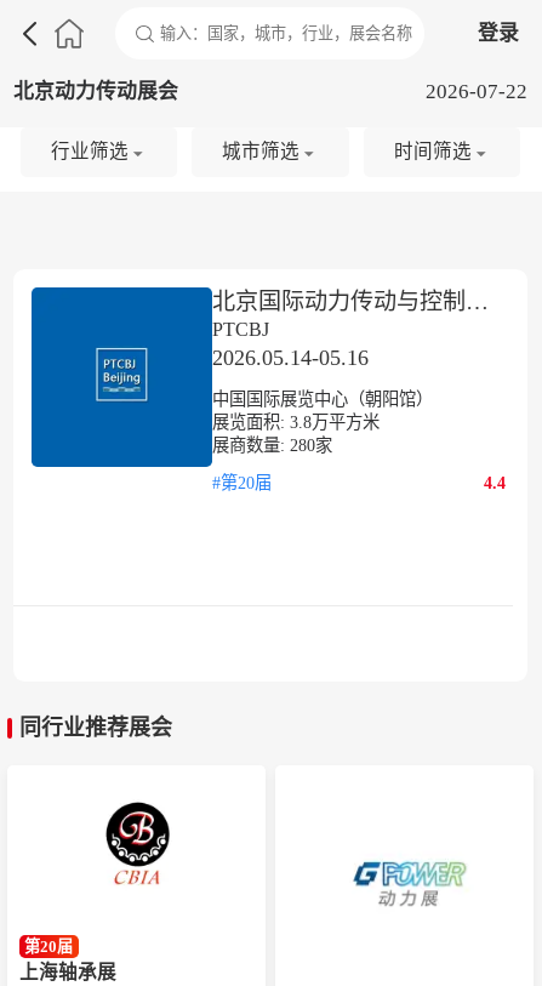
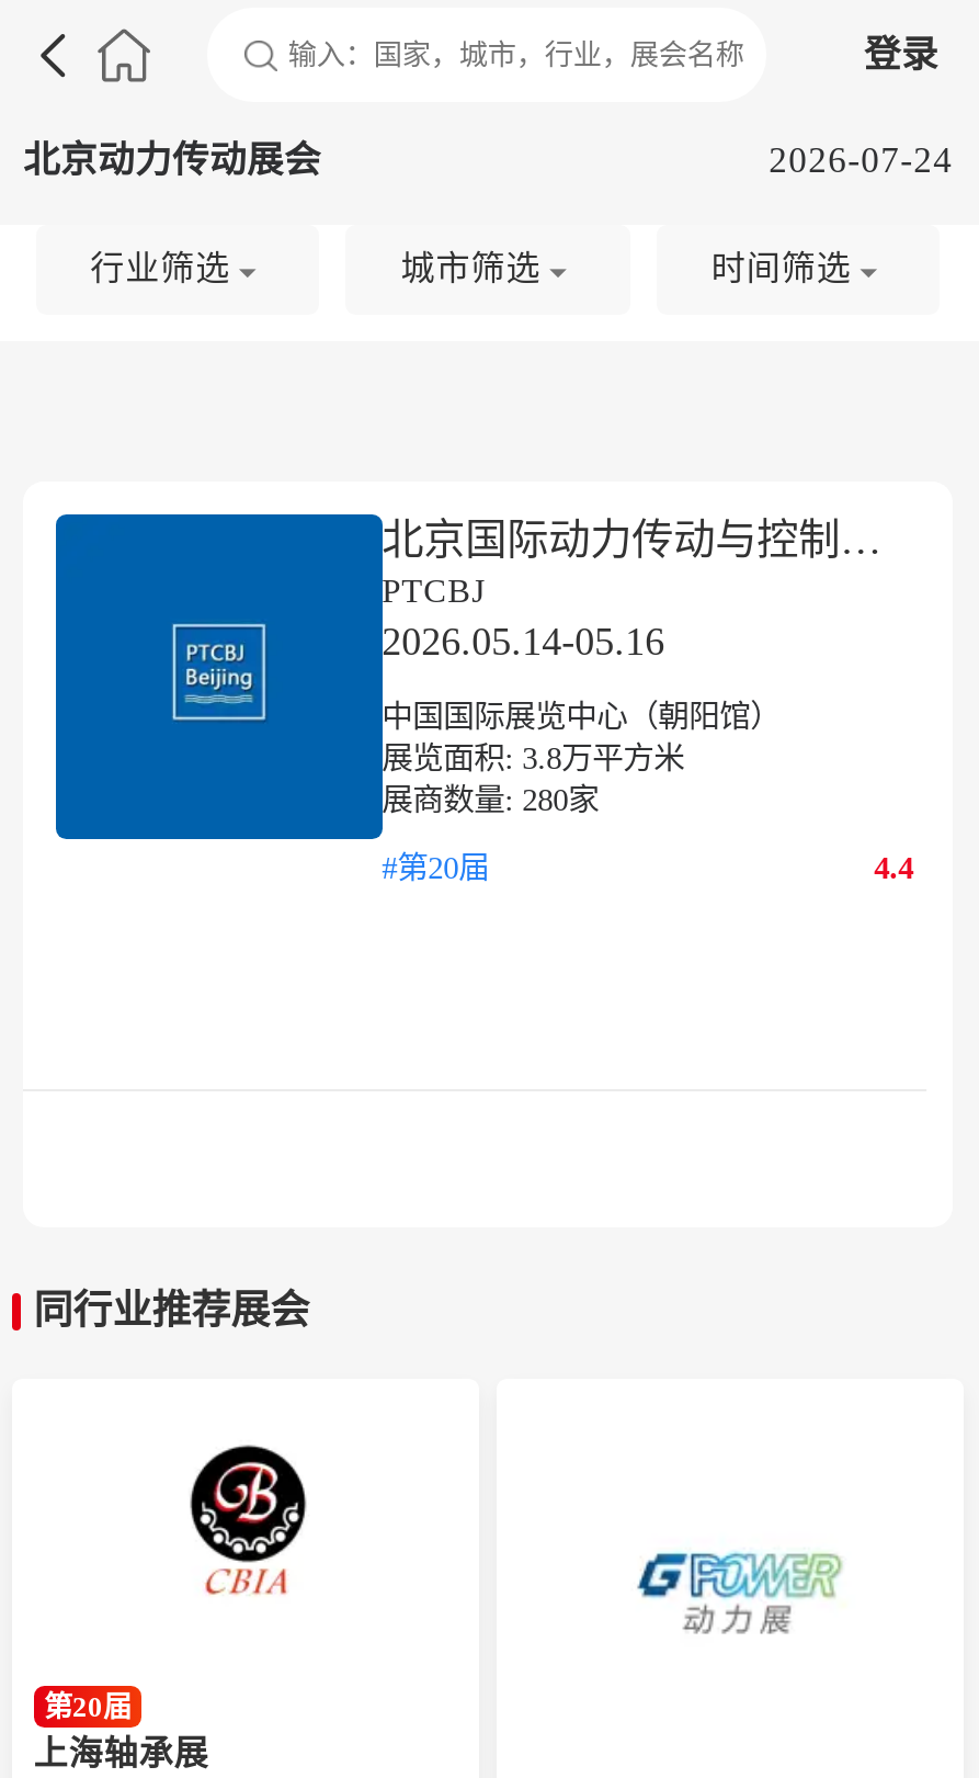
- 2026-07-22
+ 2026-07-24
